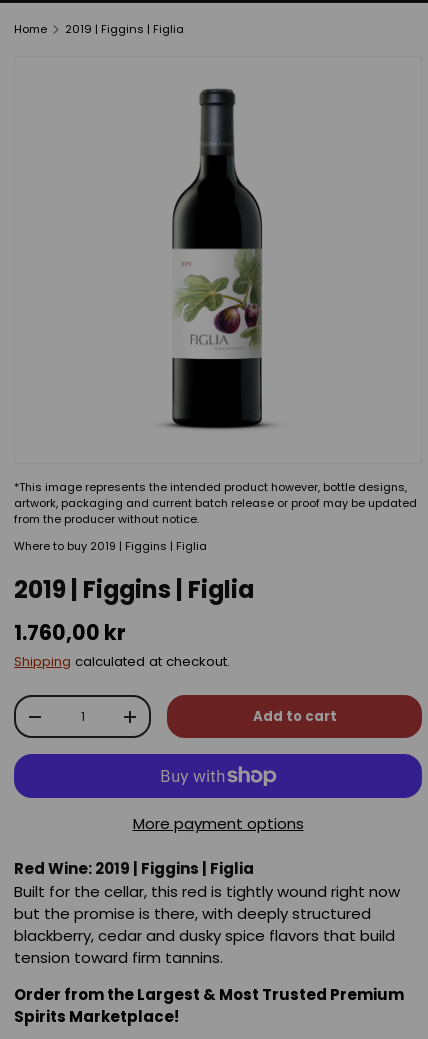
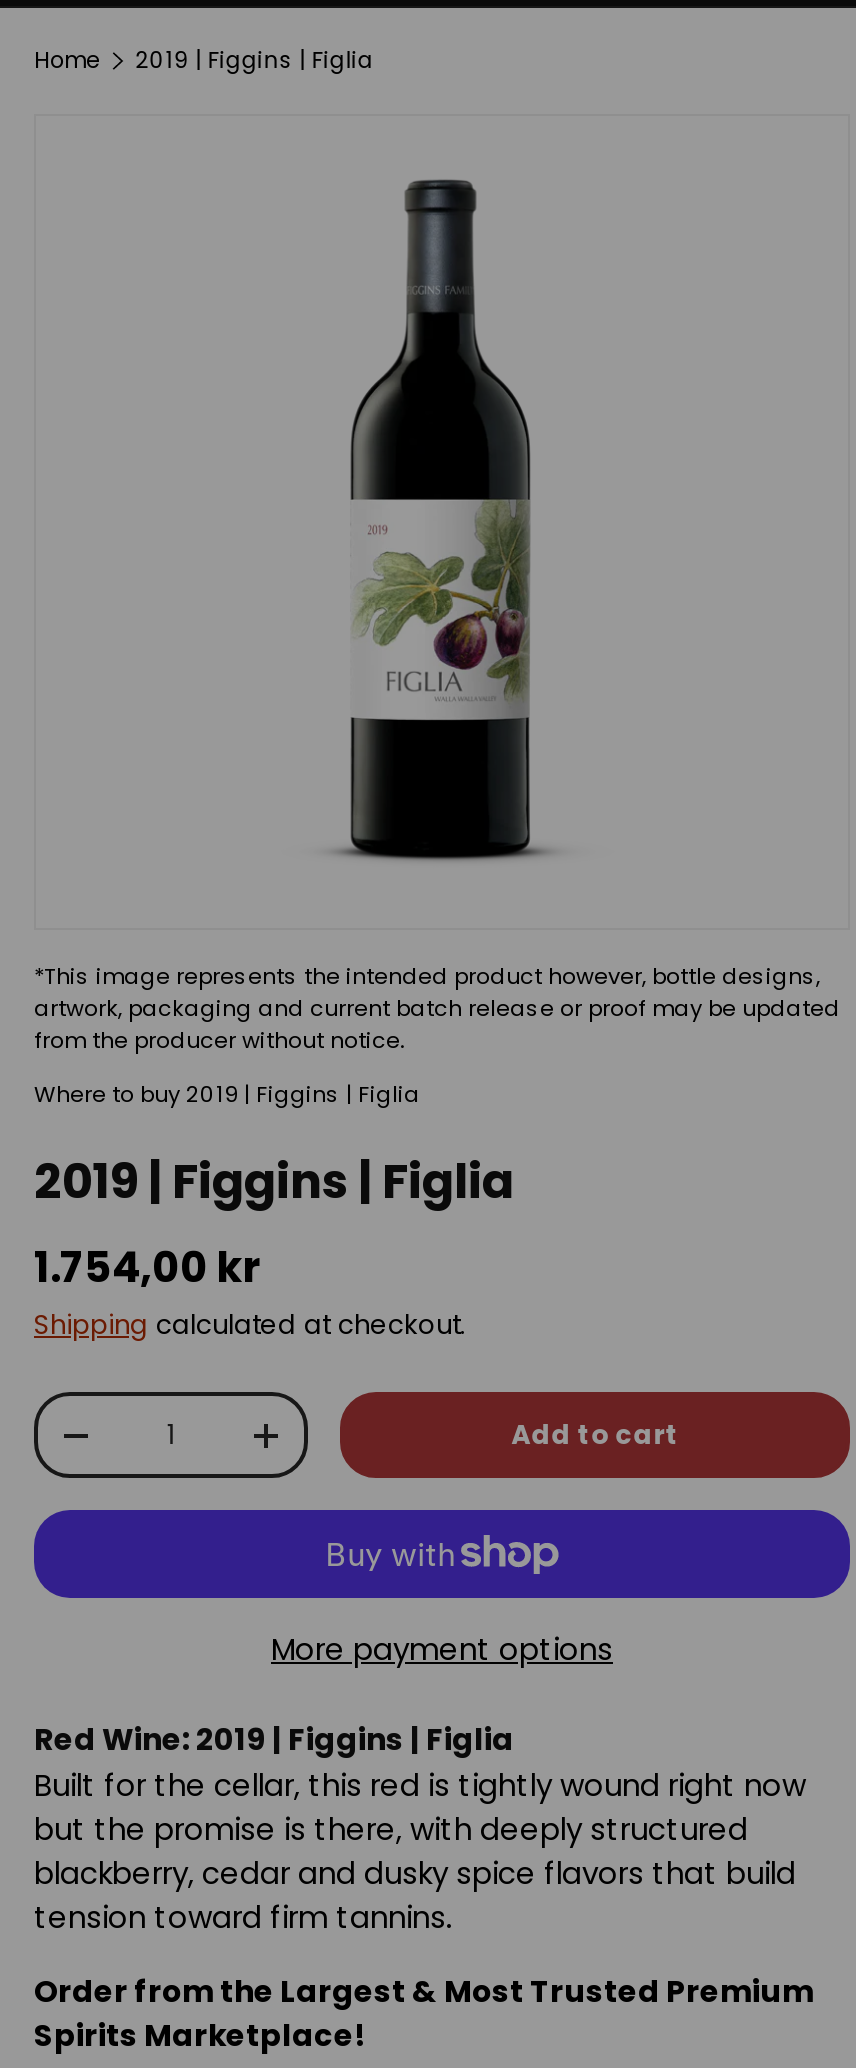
- 1.760,00 kr
+ 1.754,00 kr
